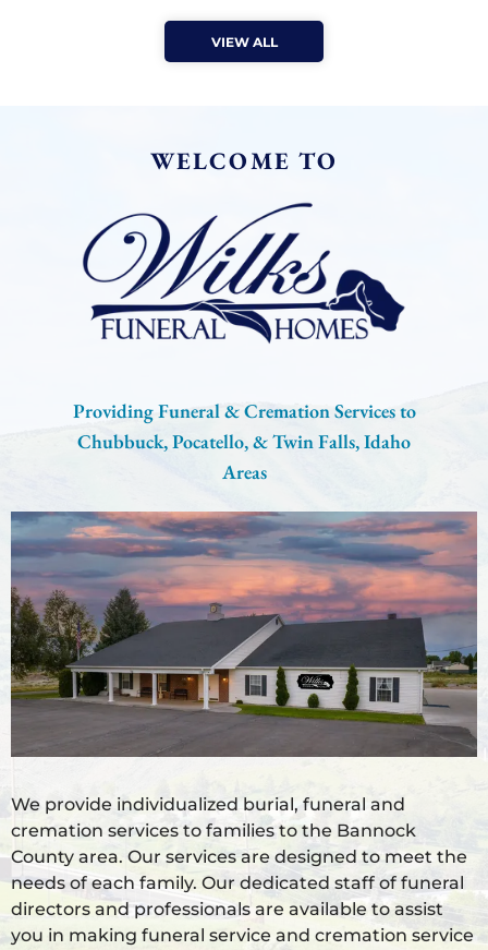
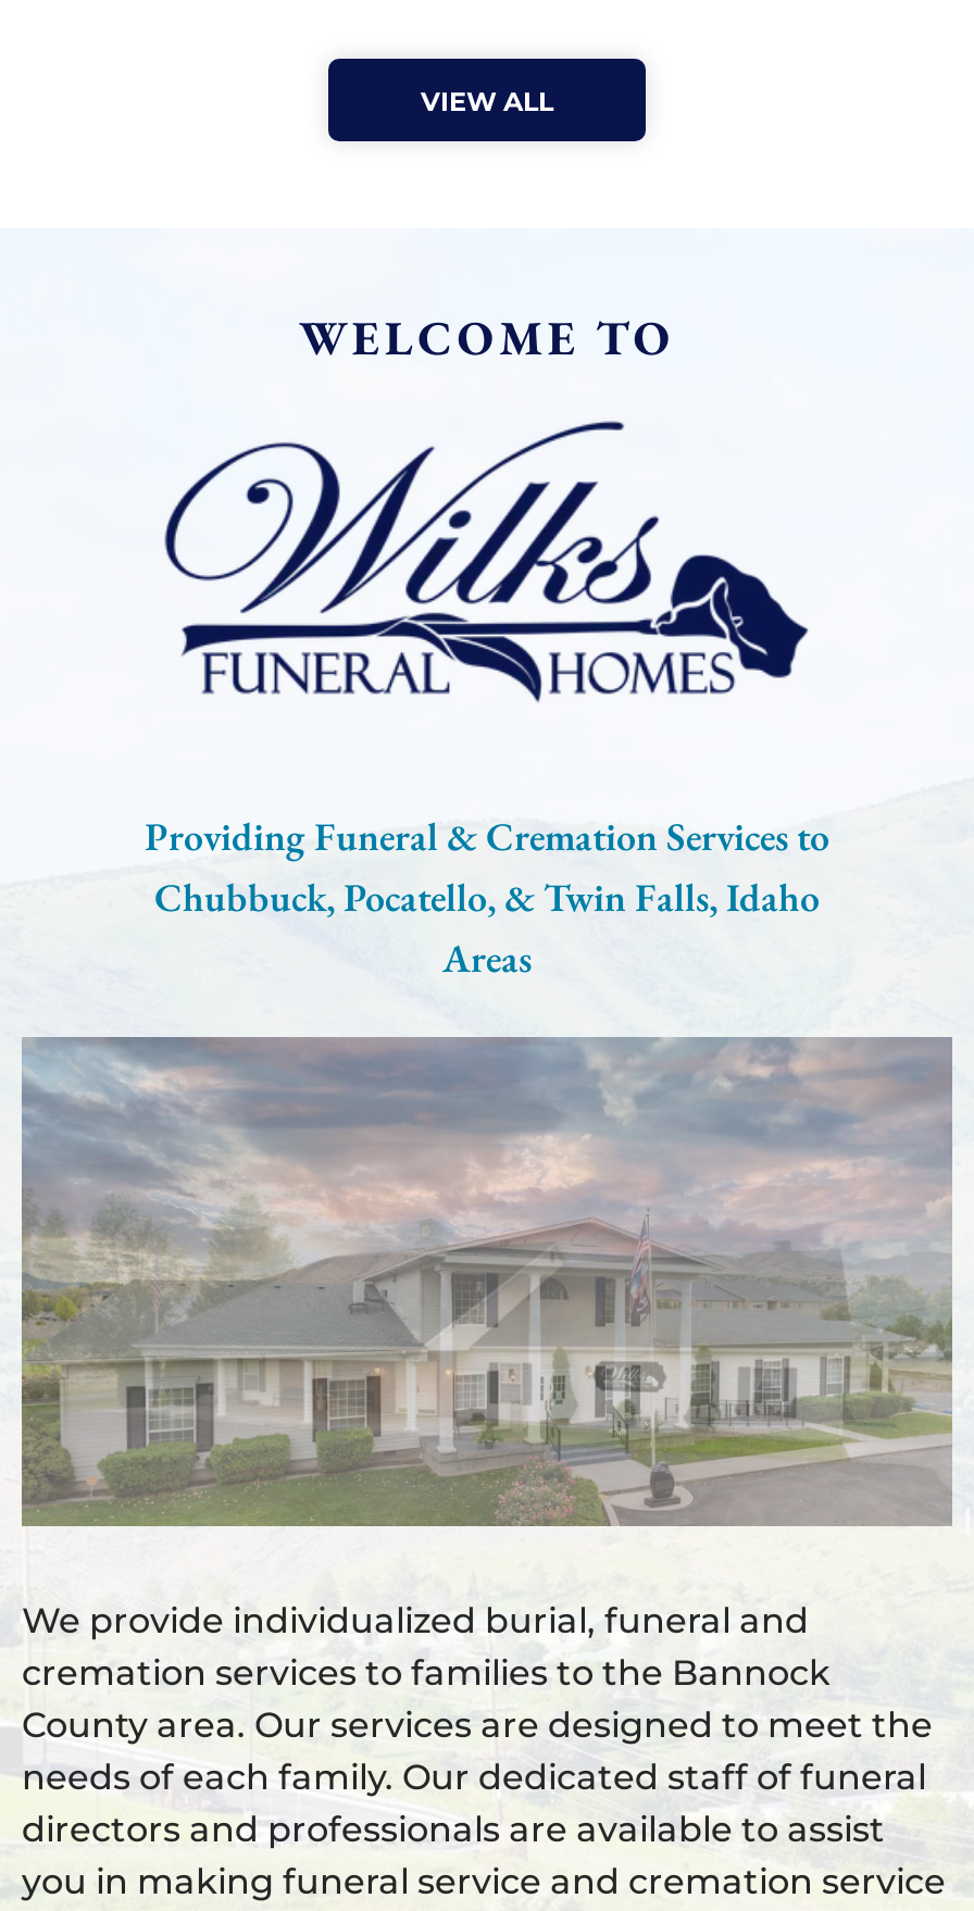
- [image]
+ [image]
